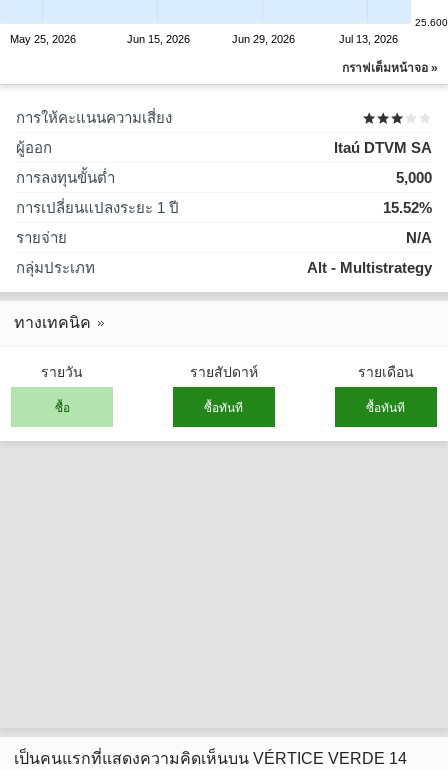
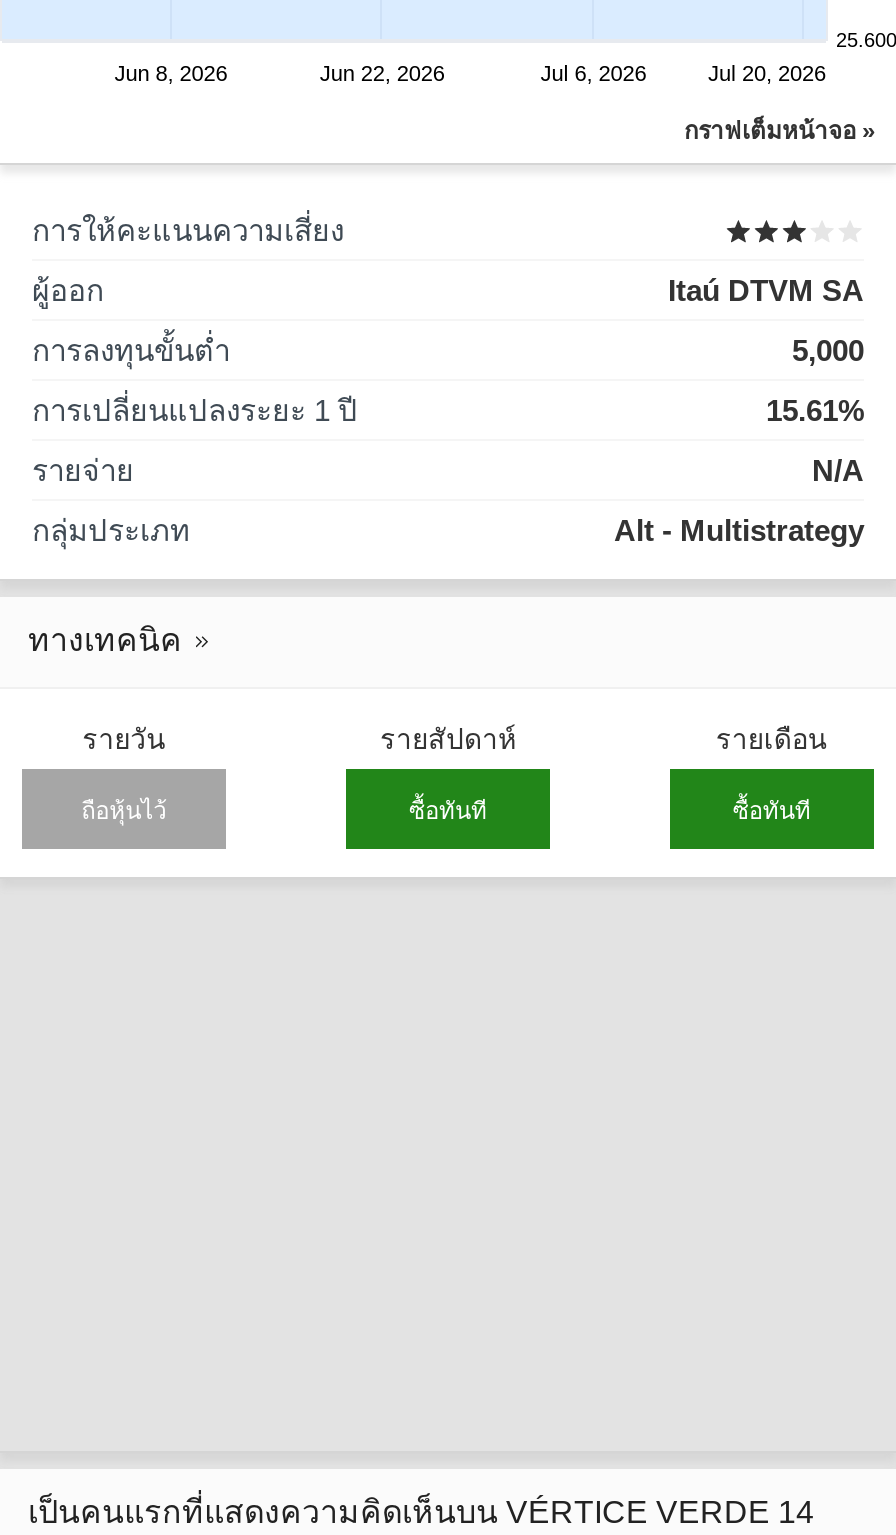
- May 25, 2026
- Jun 15, 2026
- Jun 29, 2026
- Jul 13, 2026
+ Jun 8, 2026
+ Jun 22, 2026
+ Jul 6, 2026
+ Jul 20, 2026

- 15.52%
+ 15.61%

- ซื้อ
+ ถือหุ้นไว้
